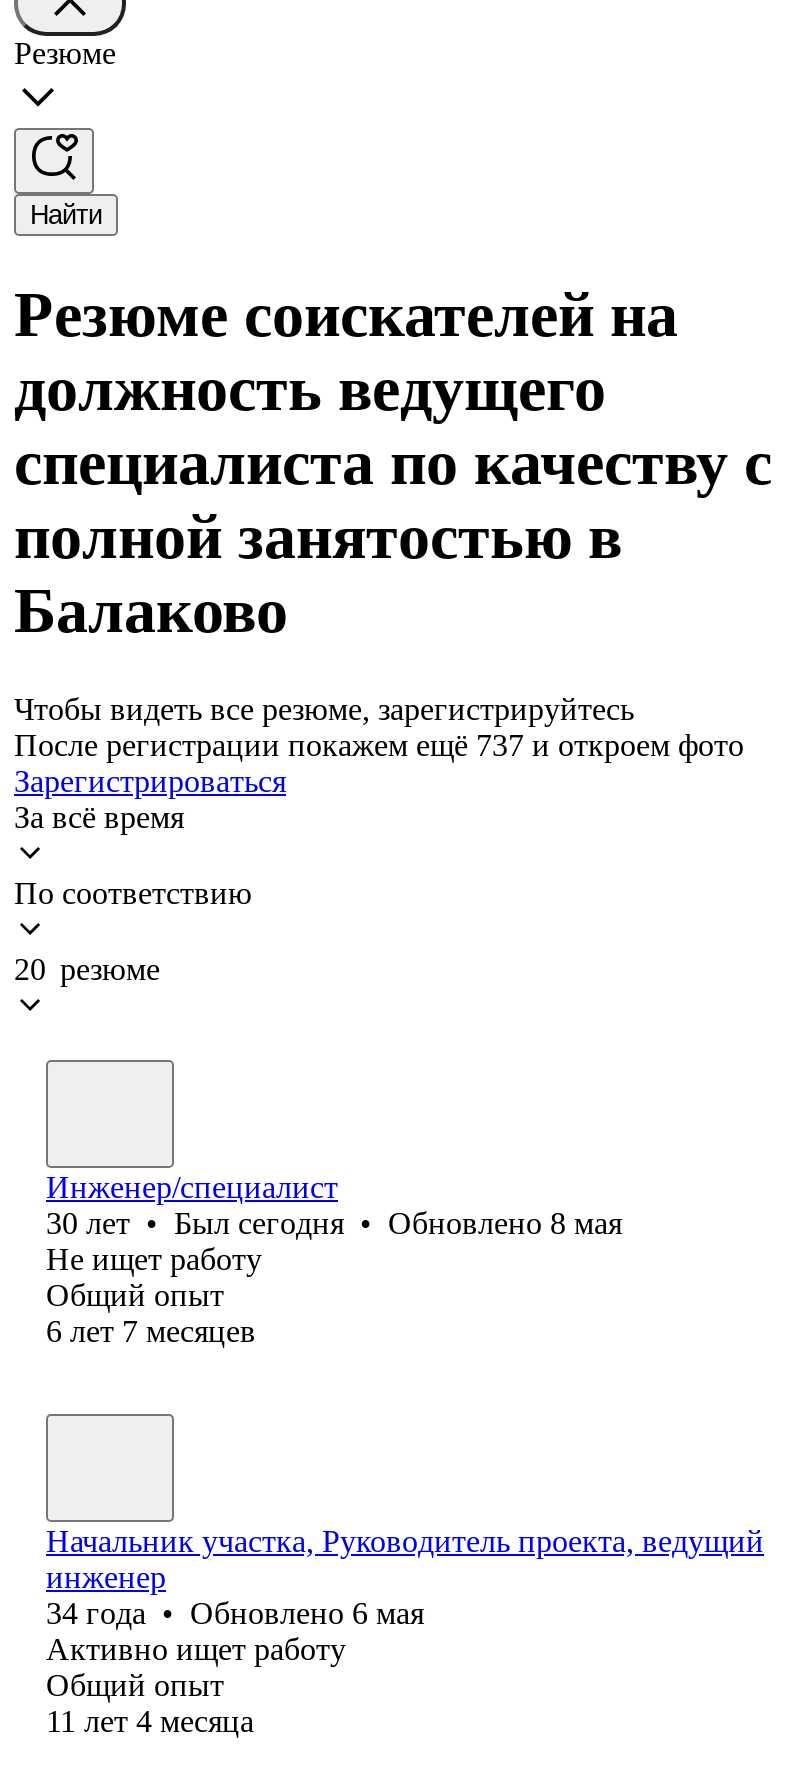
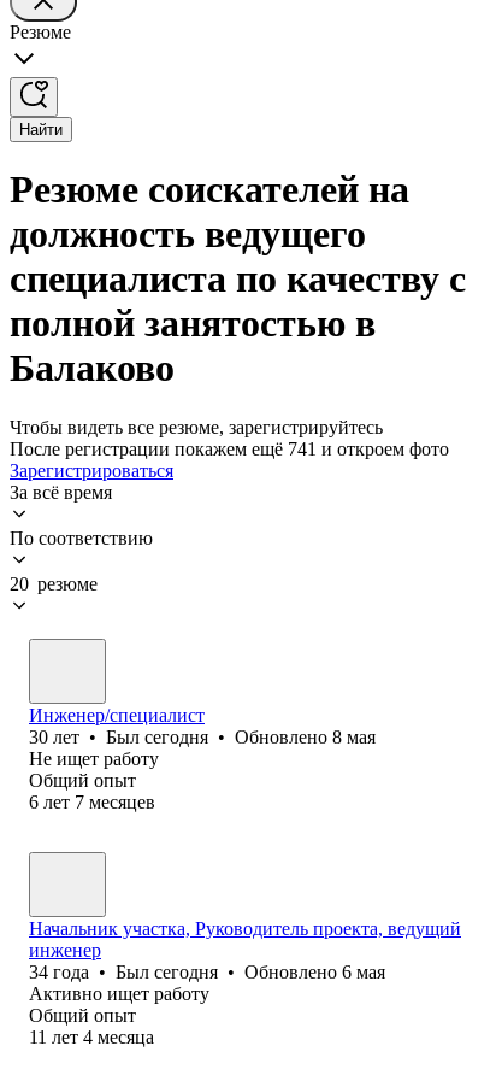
- После регистрации покажем ещё 737 и откроем фото
+ После регистрации покажем ещё 741 и откроем фото

- 34 года • Обновлено 6 мая
+ 34 года • Был сегодня • Обновлено 6 мая
